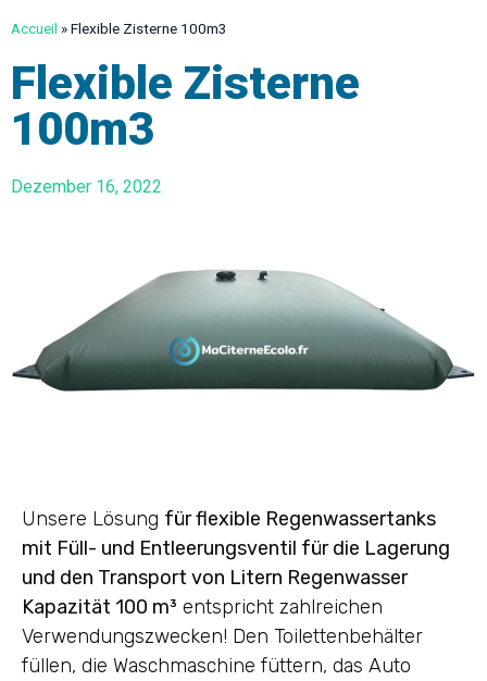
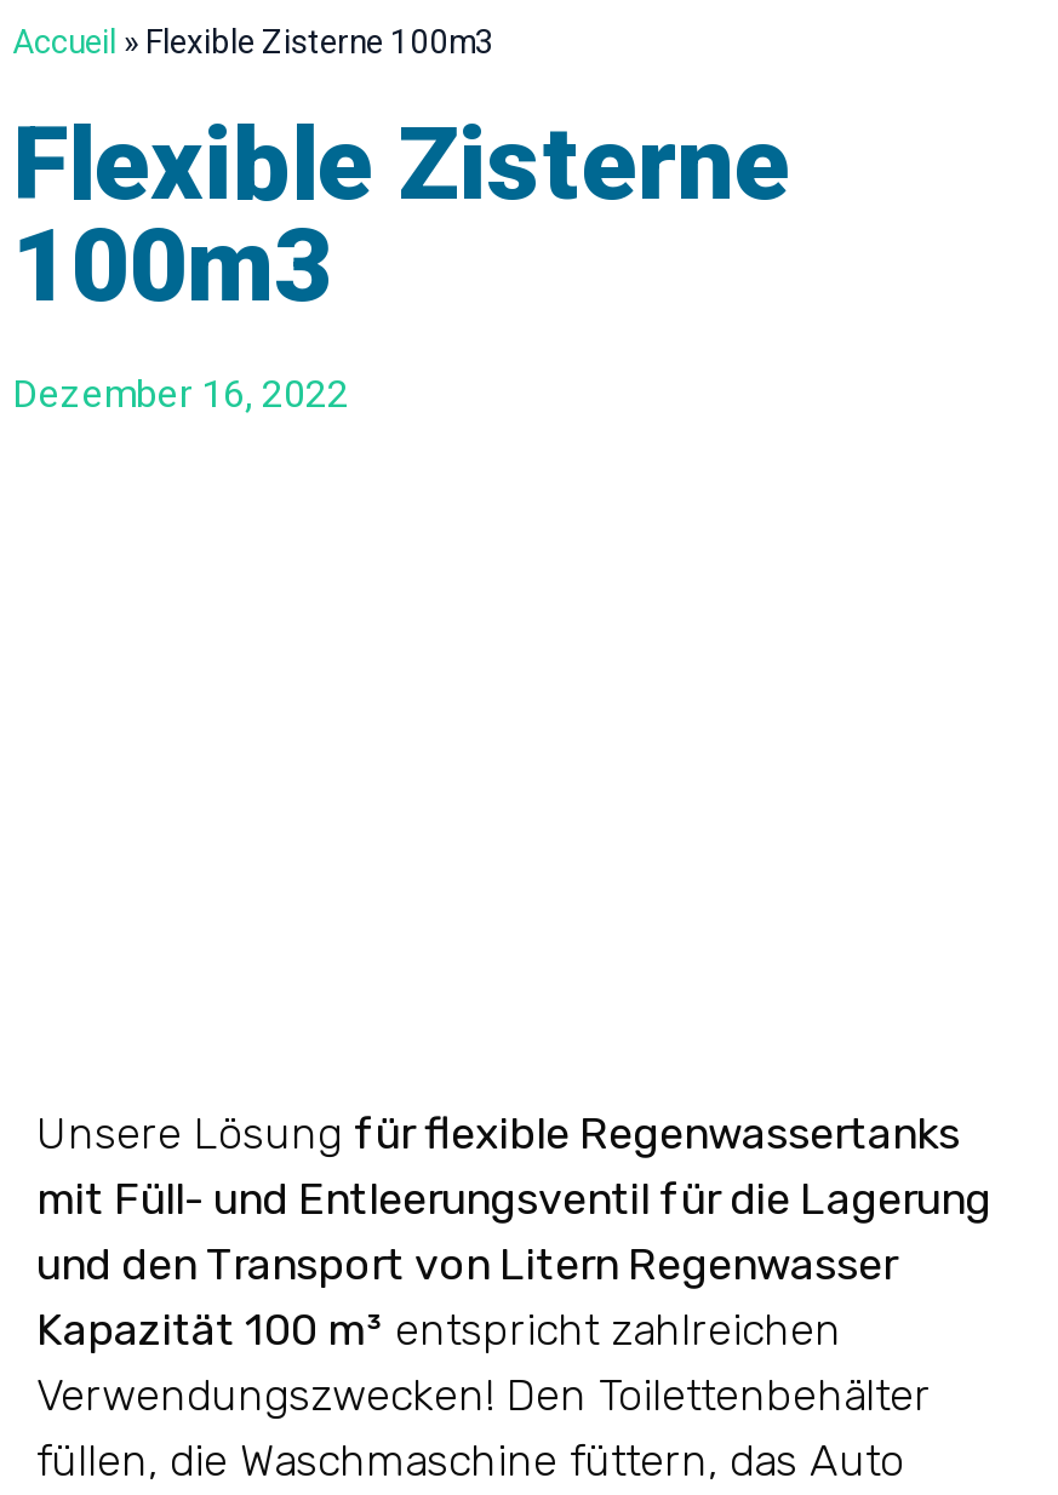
- [image]
